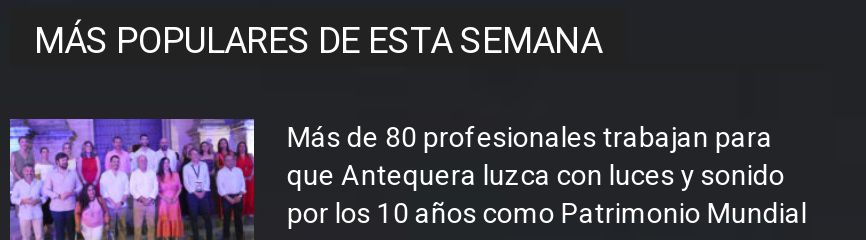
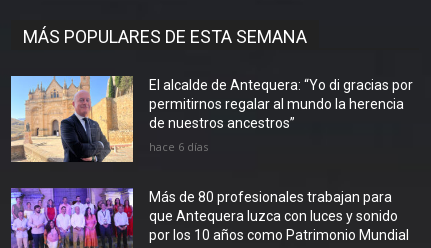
+ [image]
+ El alcalde de Antequera: “Yo di gracias por
+ permitirnos regalar al mundo la herencia
+ de nuestros ancestros”
+ hace 6 días
